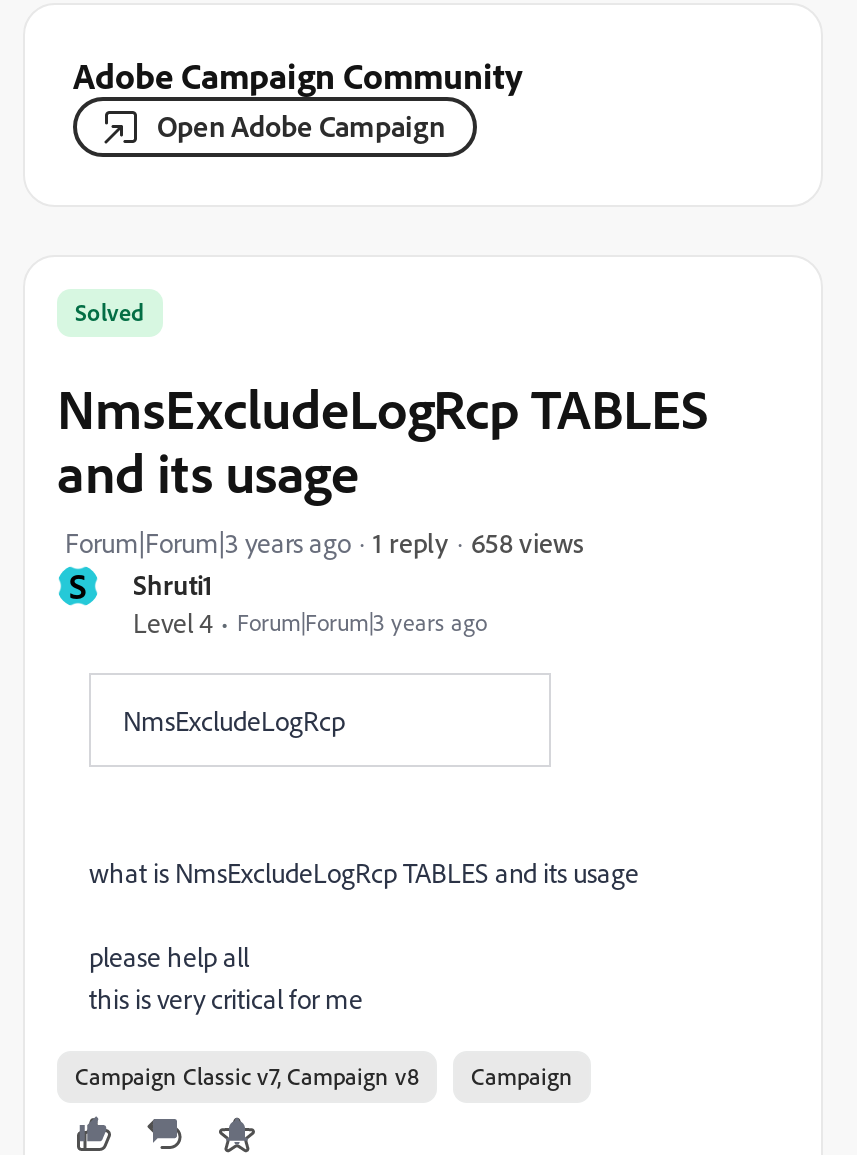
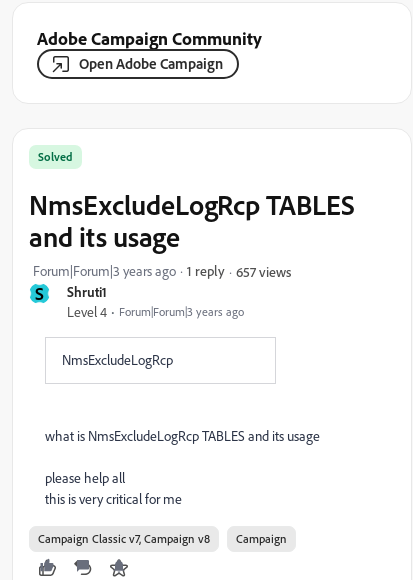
- 658 views
+ 657 views
